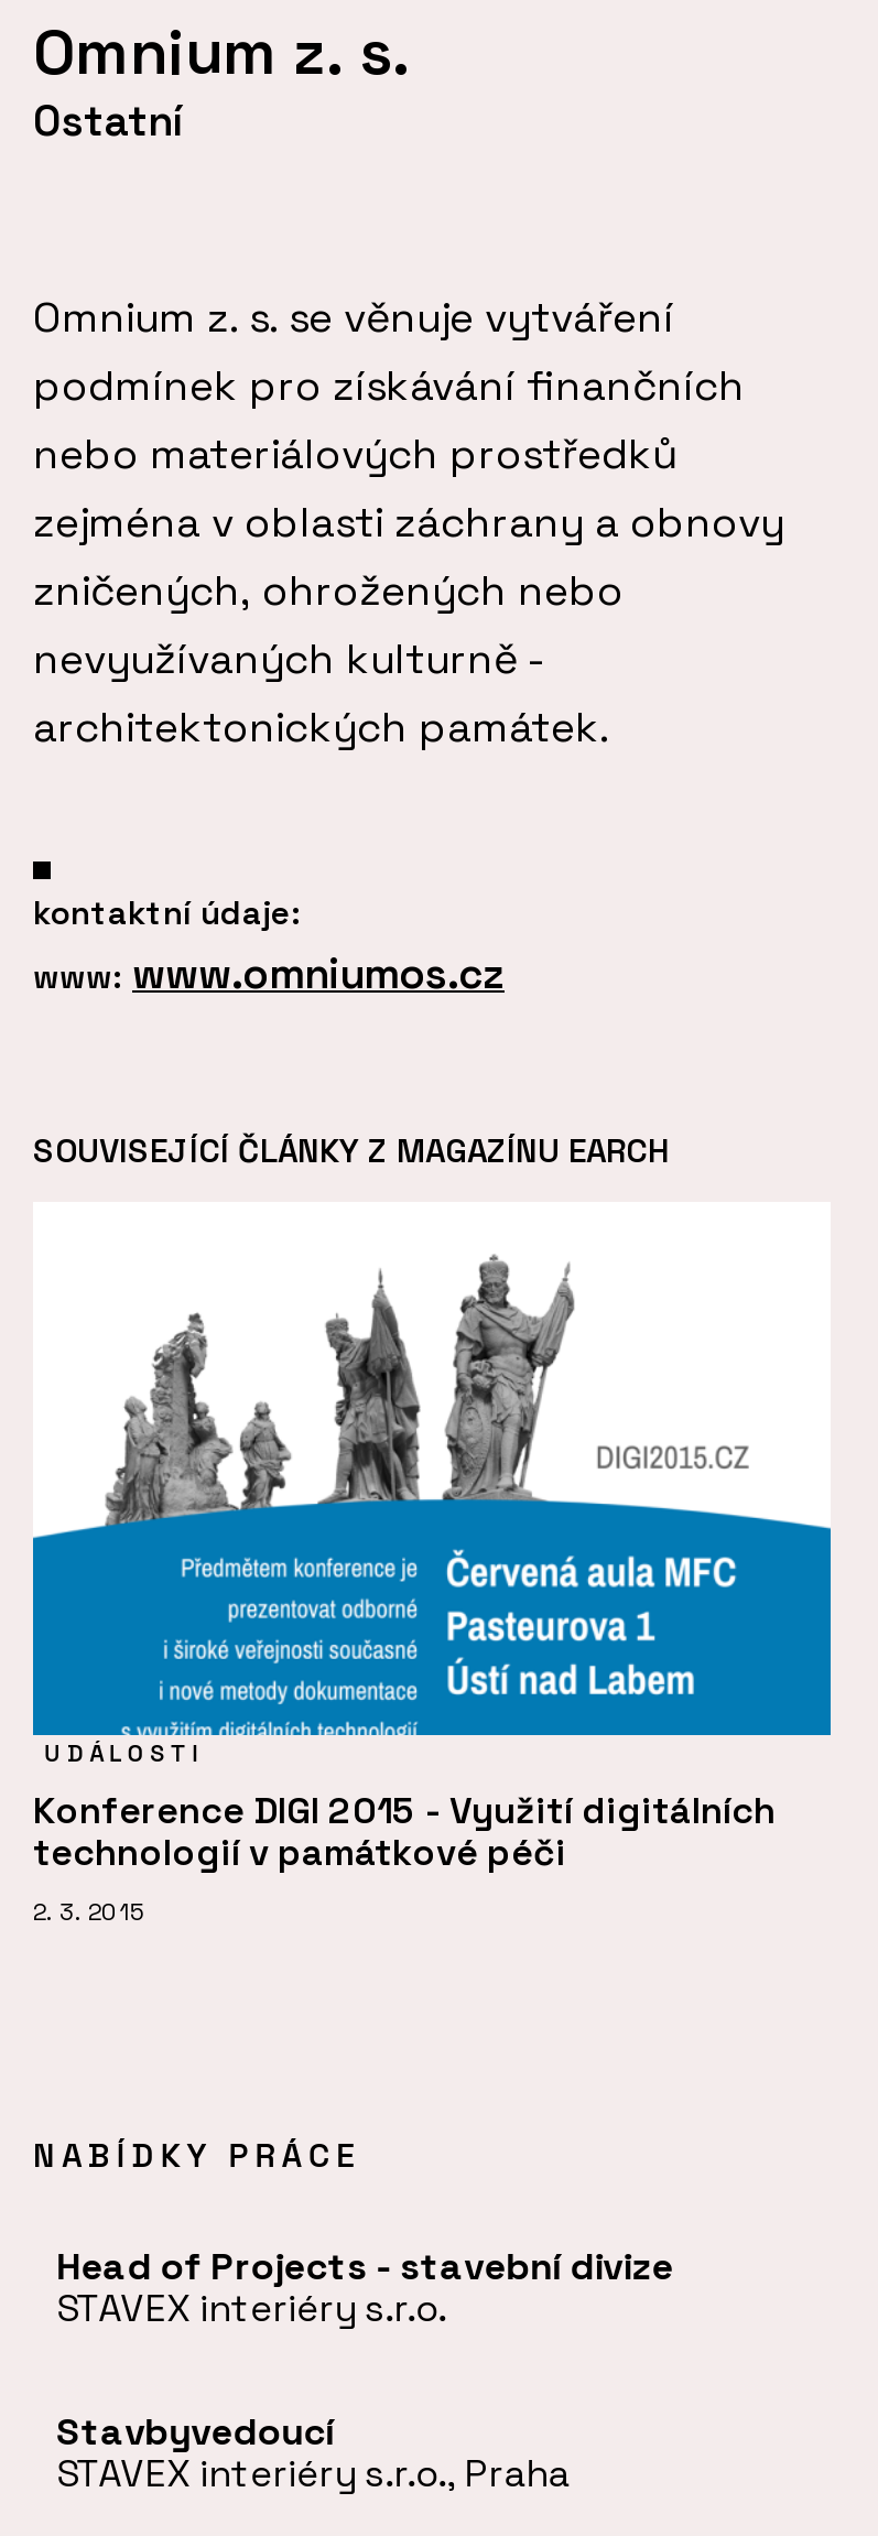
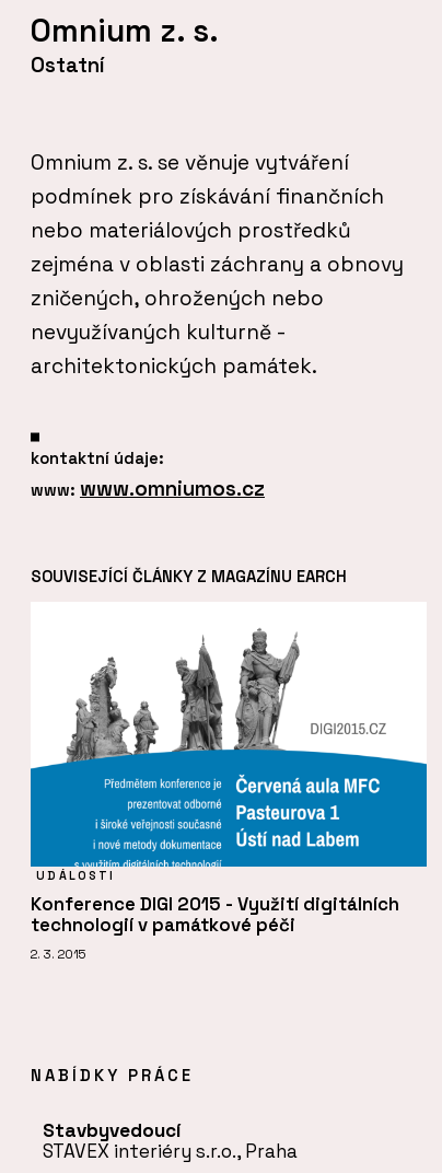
- Head of Projects - stavební divize
- STAVEX interiéry s.r.o.
